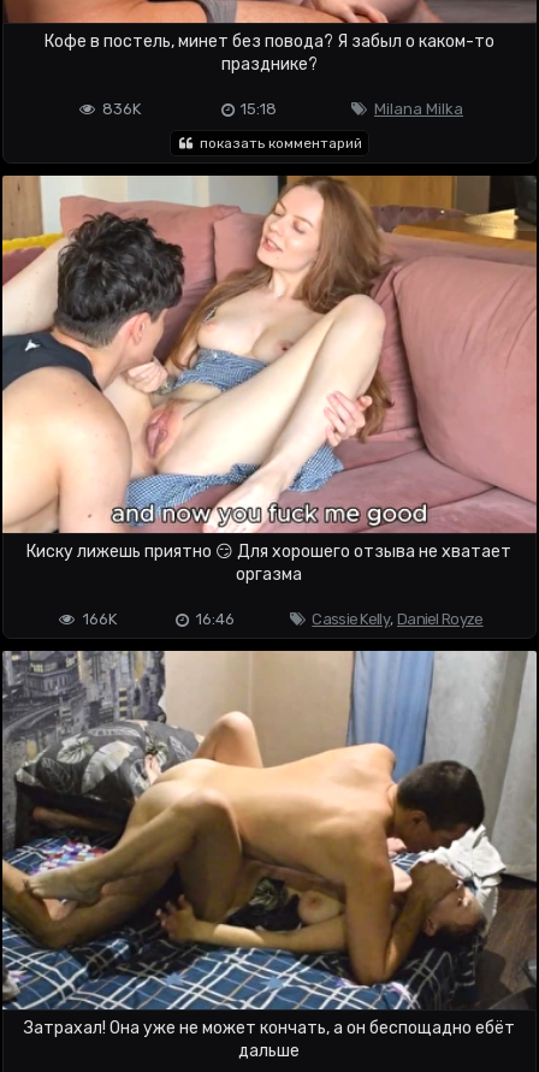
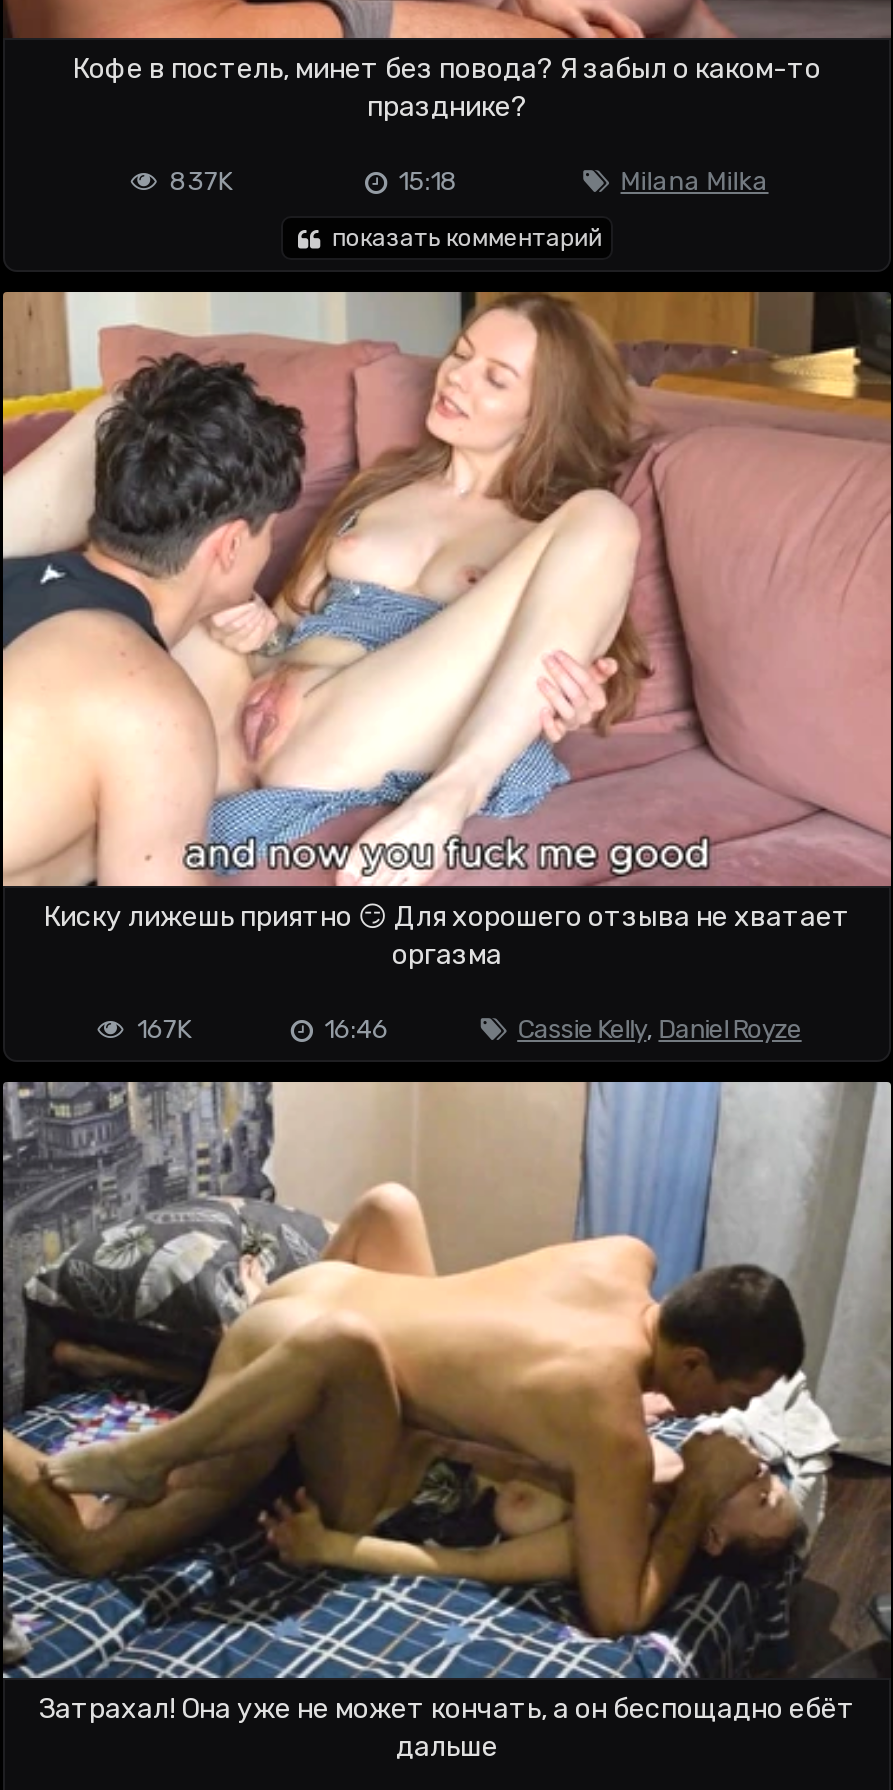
- 836K
+ 837K

- 166K
+ 167K
